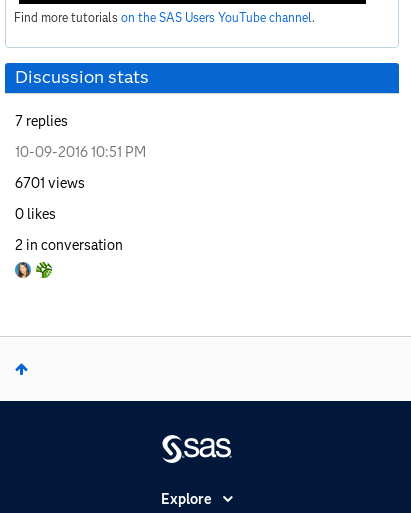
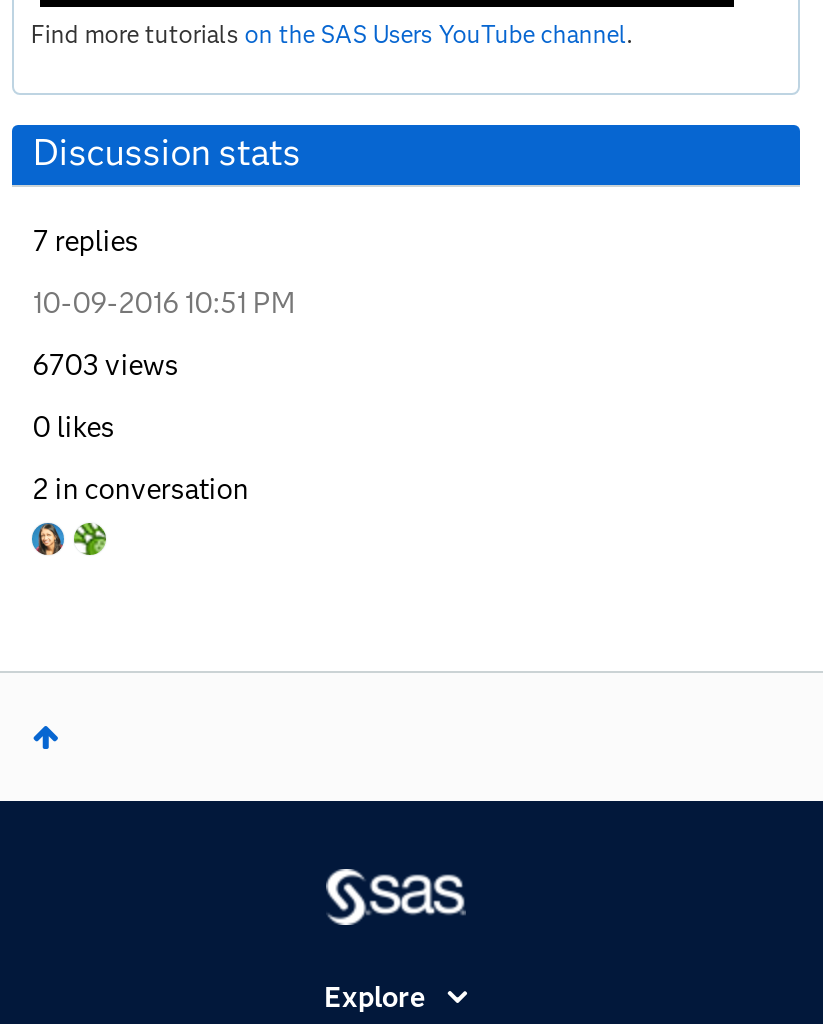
- 6701 views
+ 6703 views
